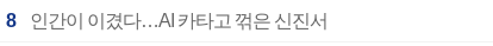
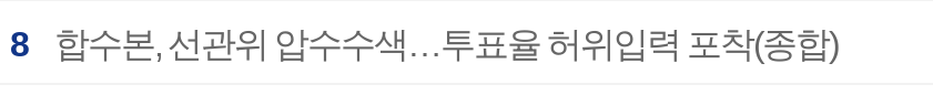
- 인간이 이겼다…AI 카타고 꺾은 신진서
+ 합수본, 선관위 압수수색…투표율 허위입력 포착(종합)
